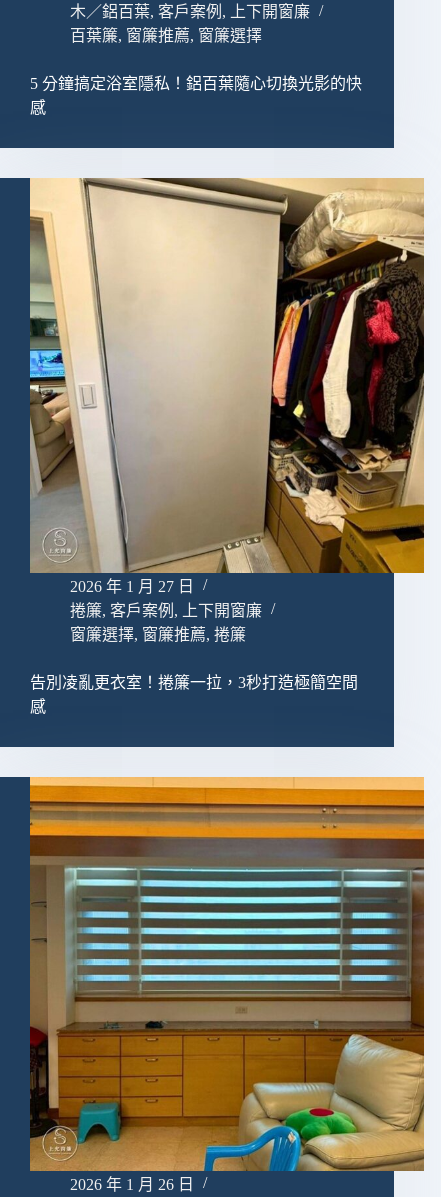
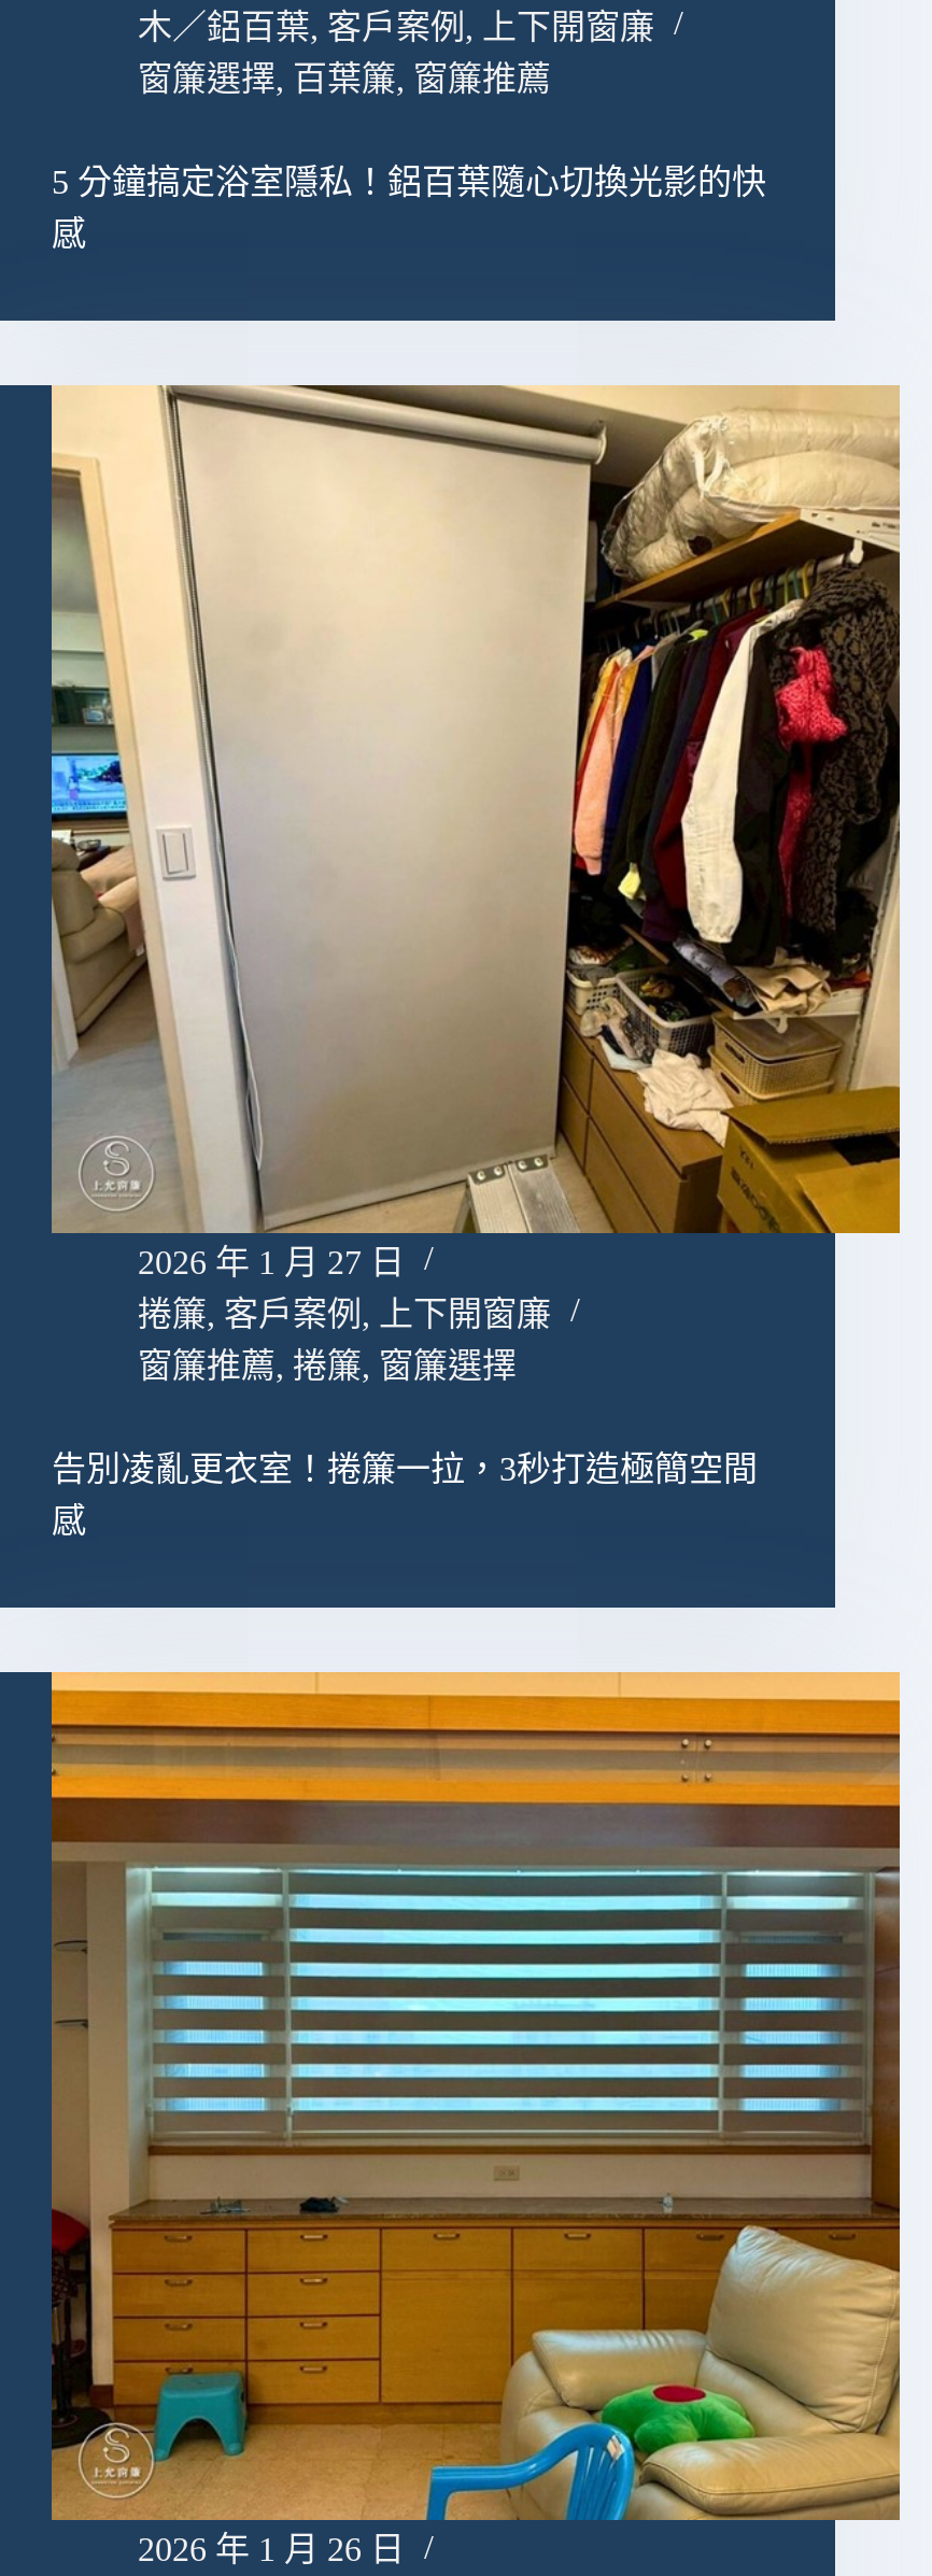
- 百葉簾,窗簾推薦,窗簾選擇
+ 窗簾選擇,百葉簾,窗簾推薦

- 窗簾選擇,窗簾推薦,捲簾
+ 窗簾推薦,捲簾,窗簾選擇
